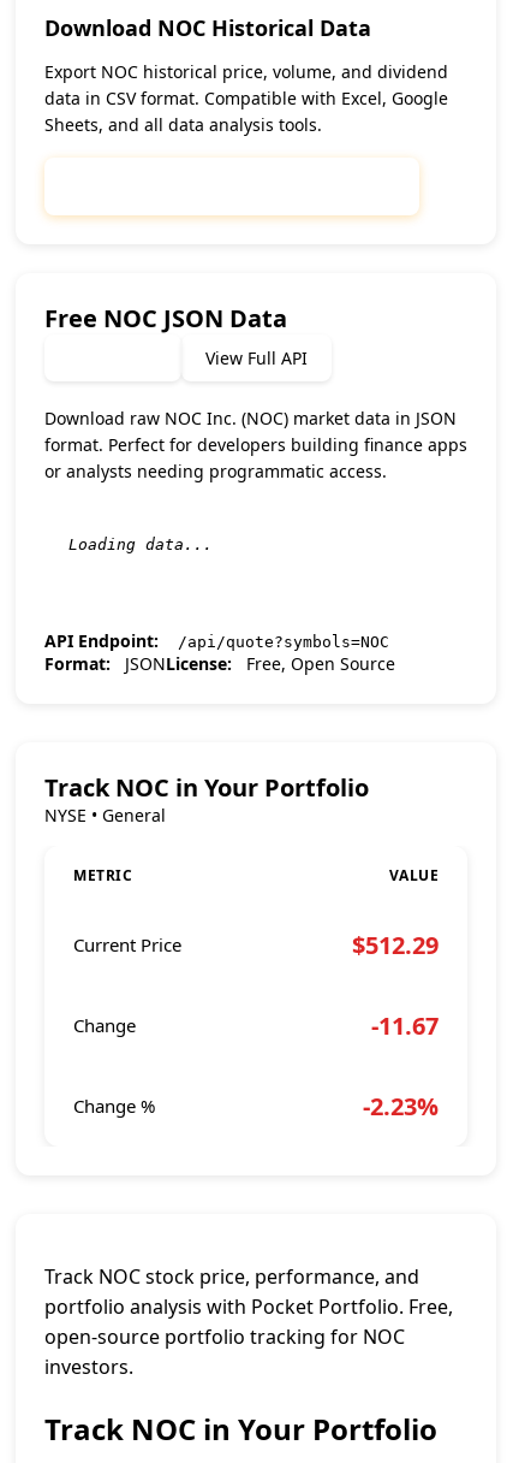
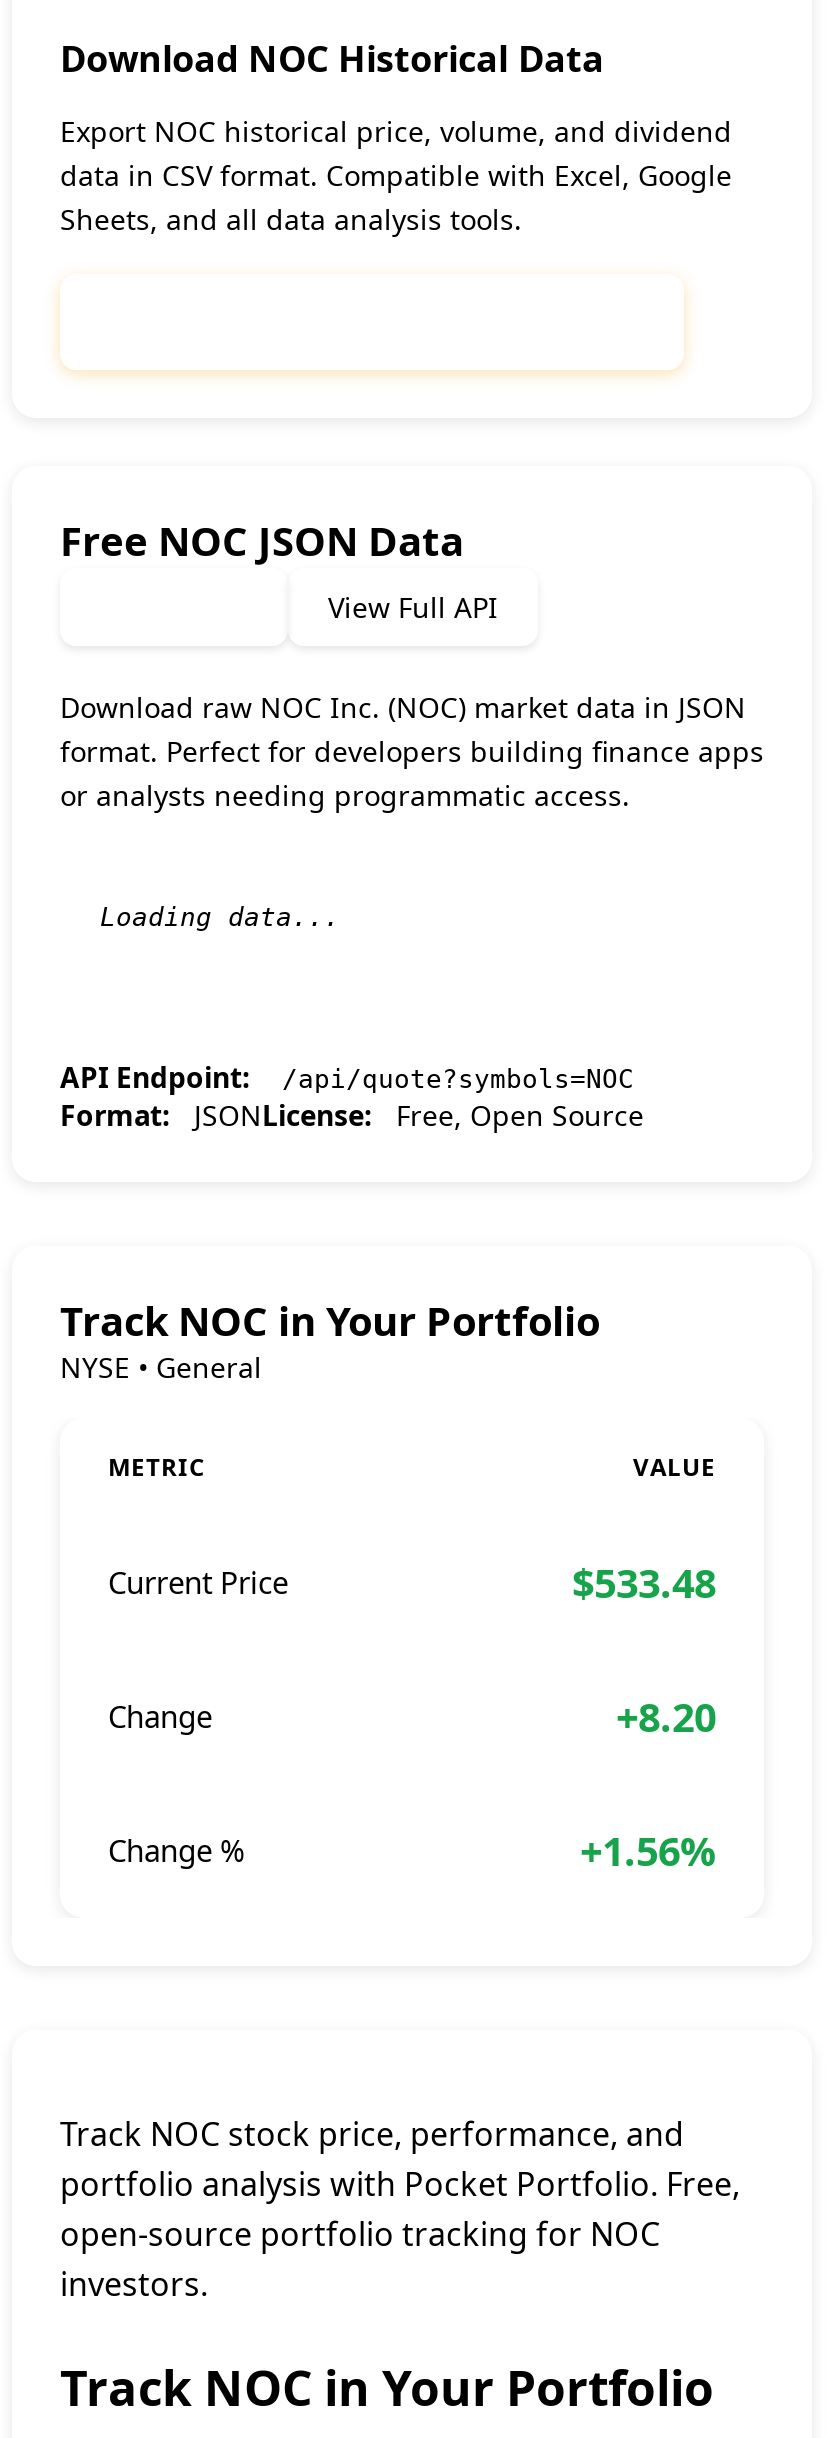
- $512.29
+ $533.48

- -11.67
+ +8.20

- -2.23%
+ +1.56%
